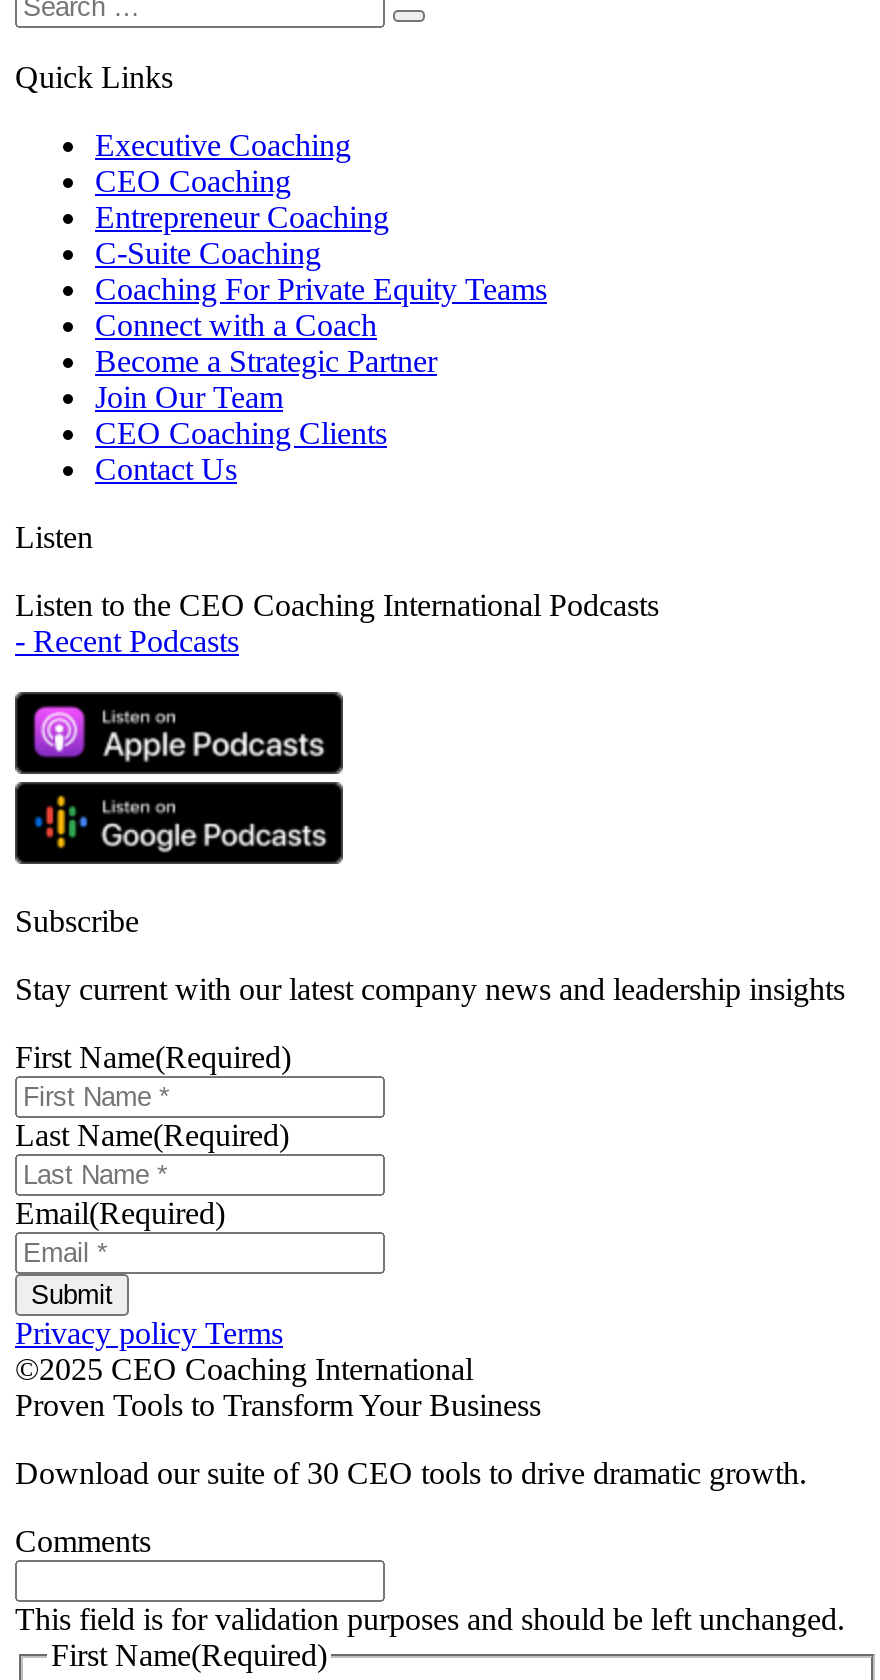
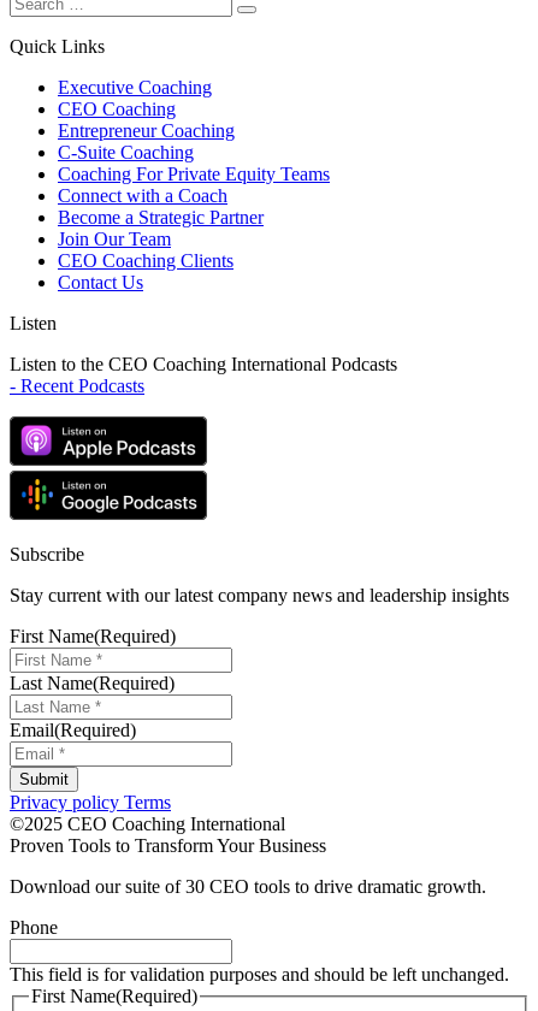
- Comments
+ Phone
